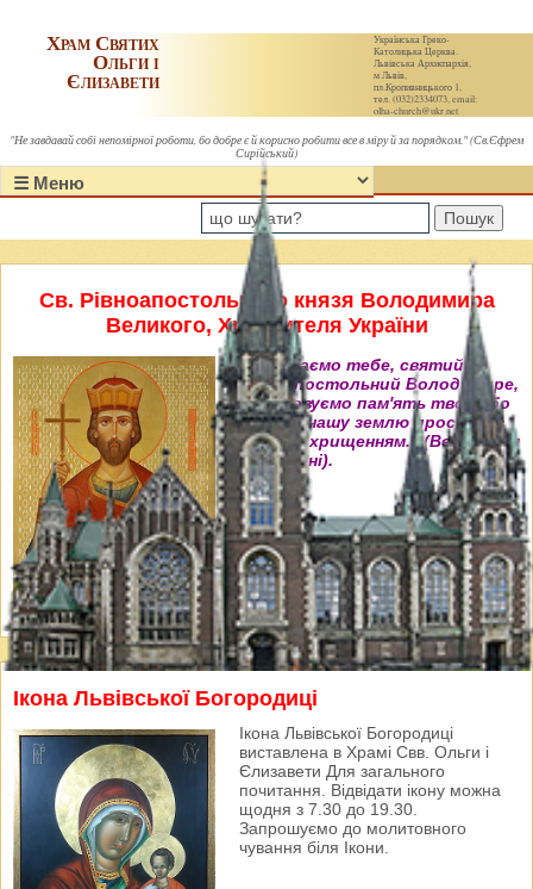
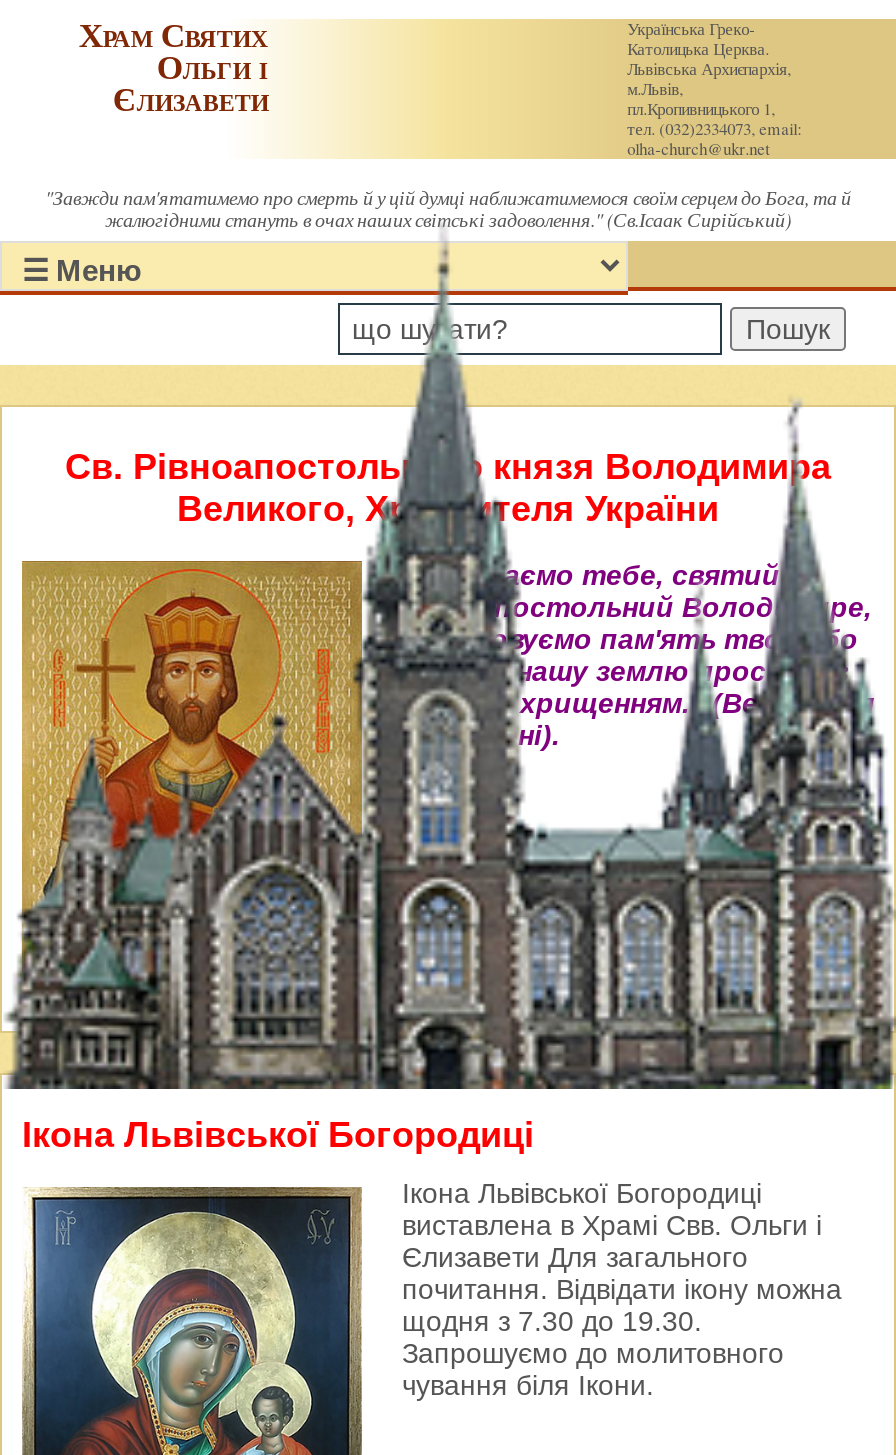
- "Не завдавай собі непомірної роботи, бо добре є й корисно робити все в міру й за порядком." (Св.Єфрем
- Сирійський)
+ "Завжди пам'ятатимемо про смерть й у цій думці наближатимемося своїм серцем до Бога, та й
+ жалюгідними стануть в очах наших світські задоволення." (Св.Ісаак Сирійський)
